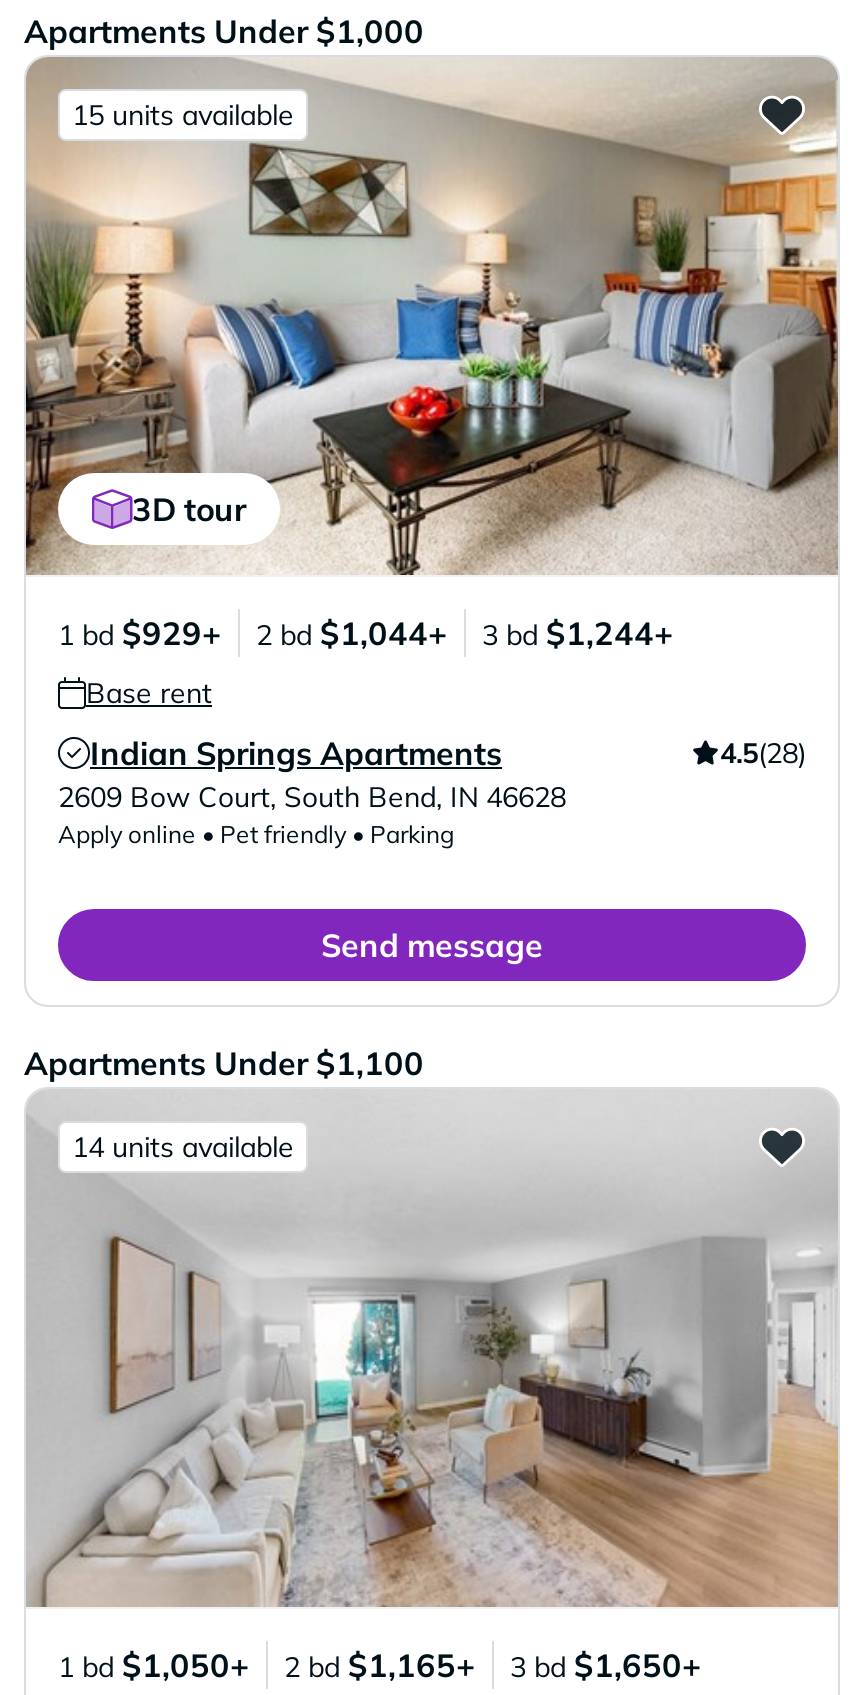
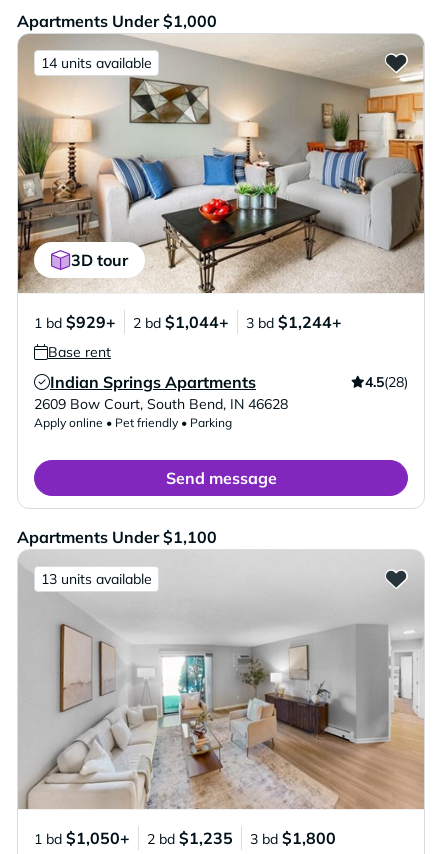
- 15 units available

+ 13 units available

moved up: 14 units available

- 2 bd $1,165+
+ 2 bd $1,235

- 3 bd $1,650+
+ 3 bd $1,800
